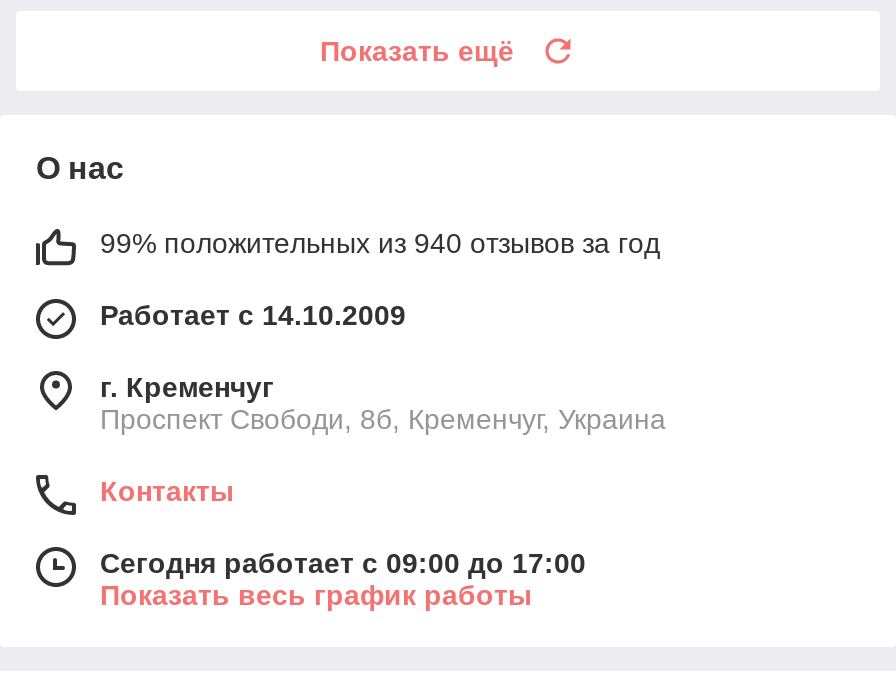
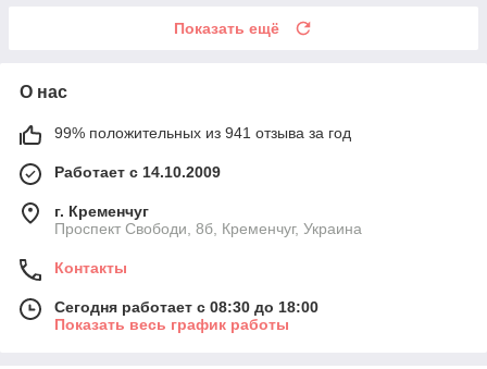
- 99% положительных из 940 отзывов за год
+ 99% положительных из 941 отзыва за год

- Сегодня работает с 09:00 до 17:00
+ Сегодня работает с 08:30 до 18:00
